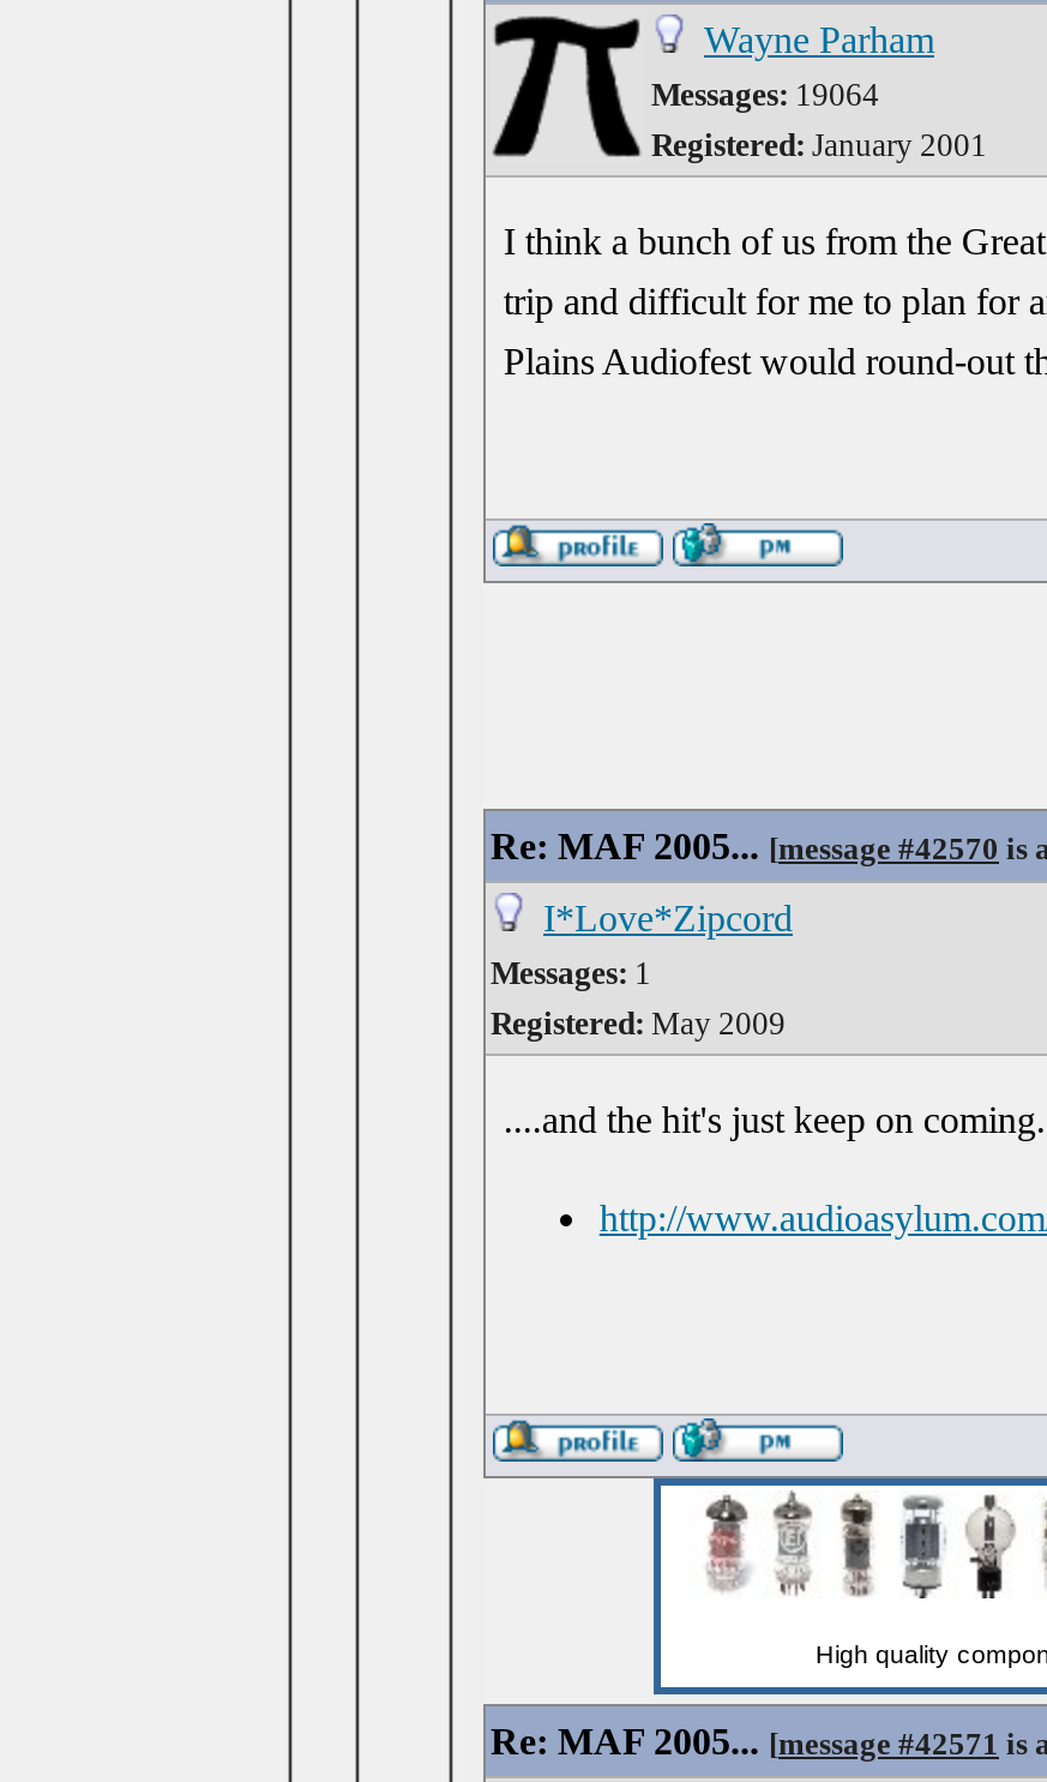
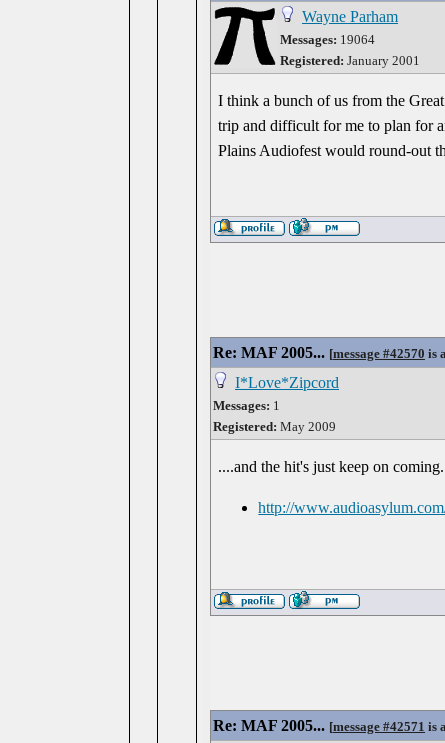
- [image]
